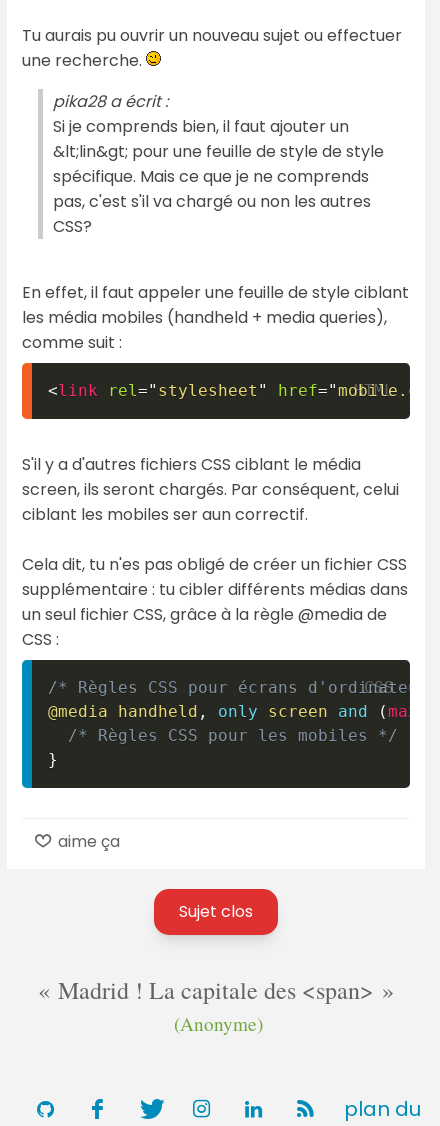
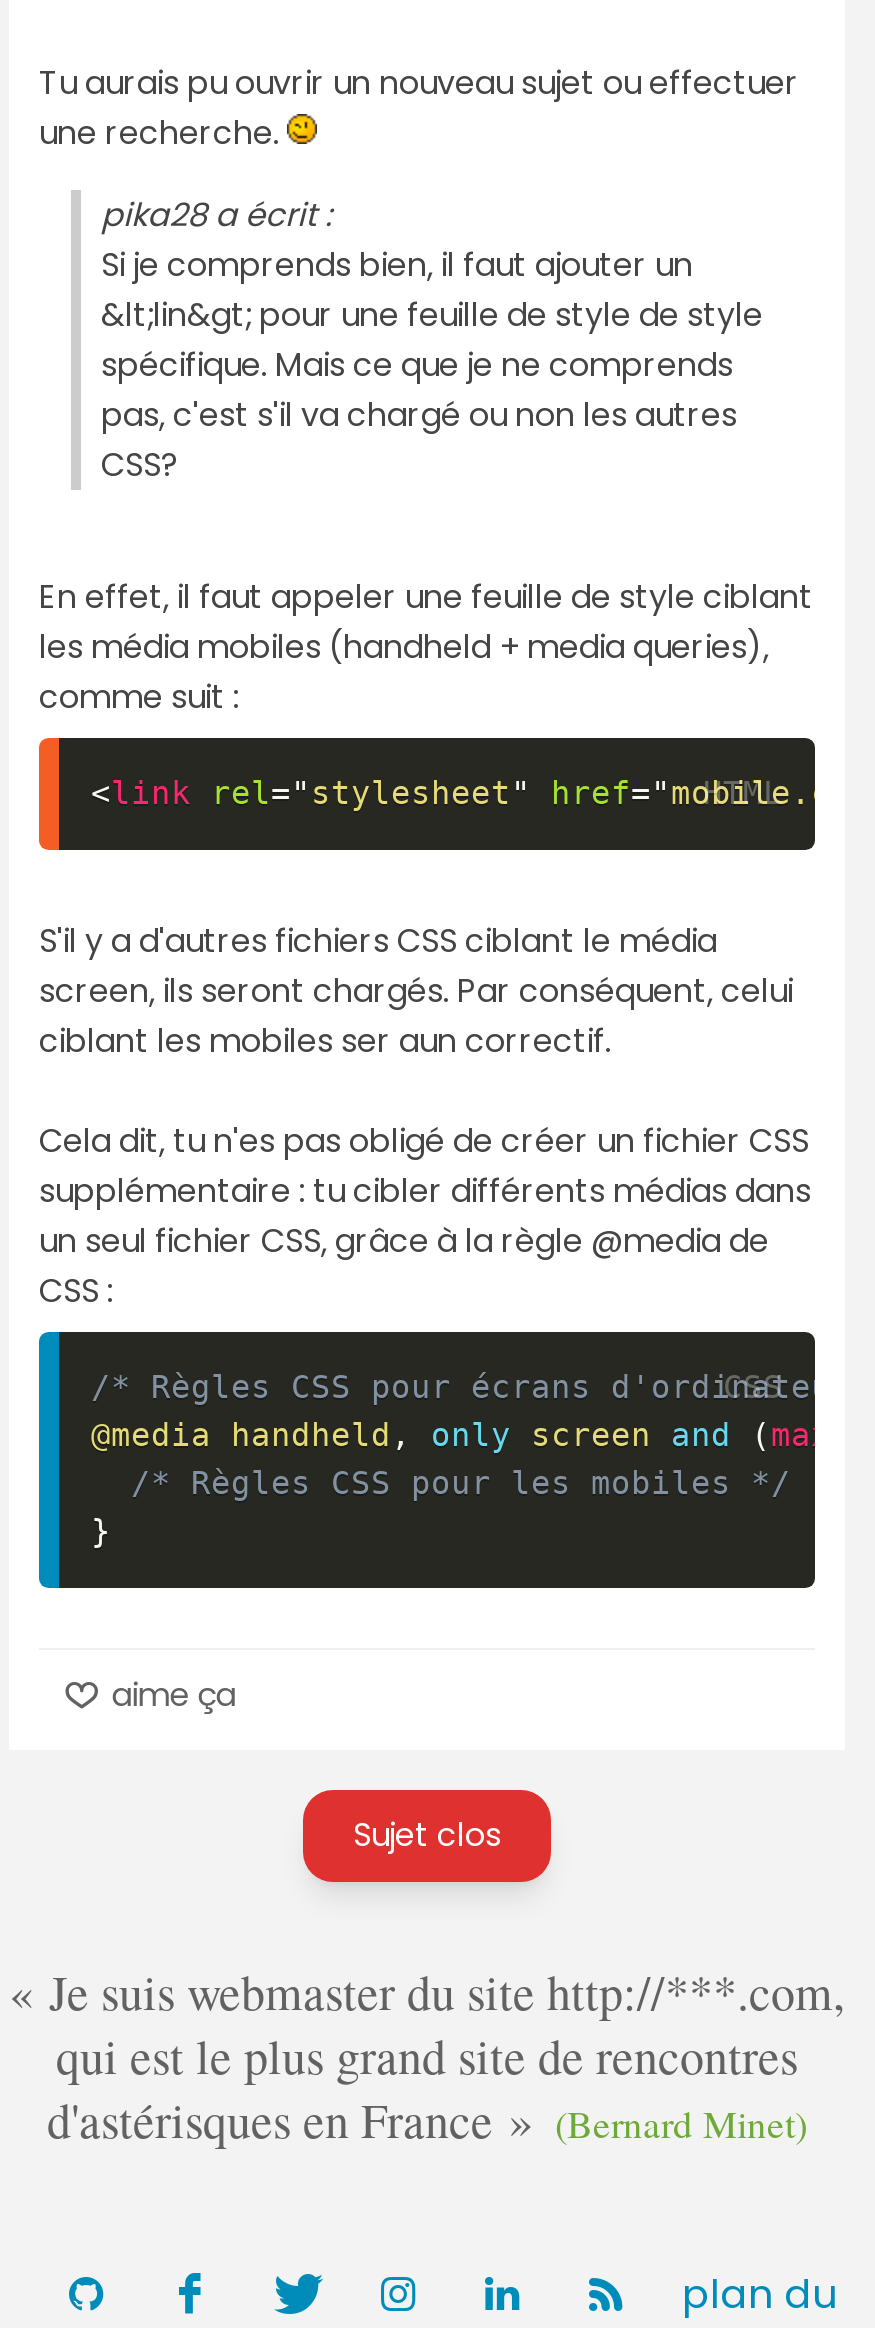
- Madrid ! La capitale des <span>
- (Anonyme)
+ Je suis webmaster du site http://***.com,
+ qui est le plus grand site de rencontres
+ d'astérisques en France
+ (Bernard Minet)
